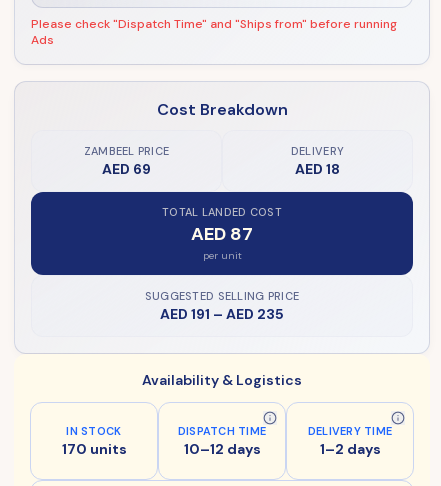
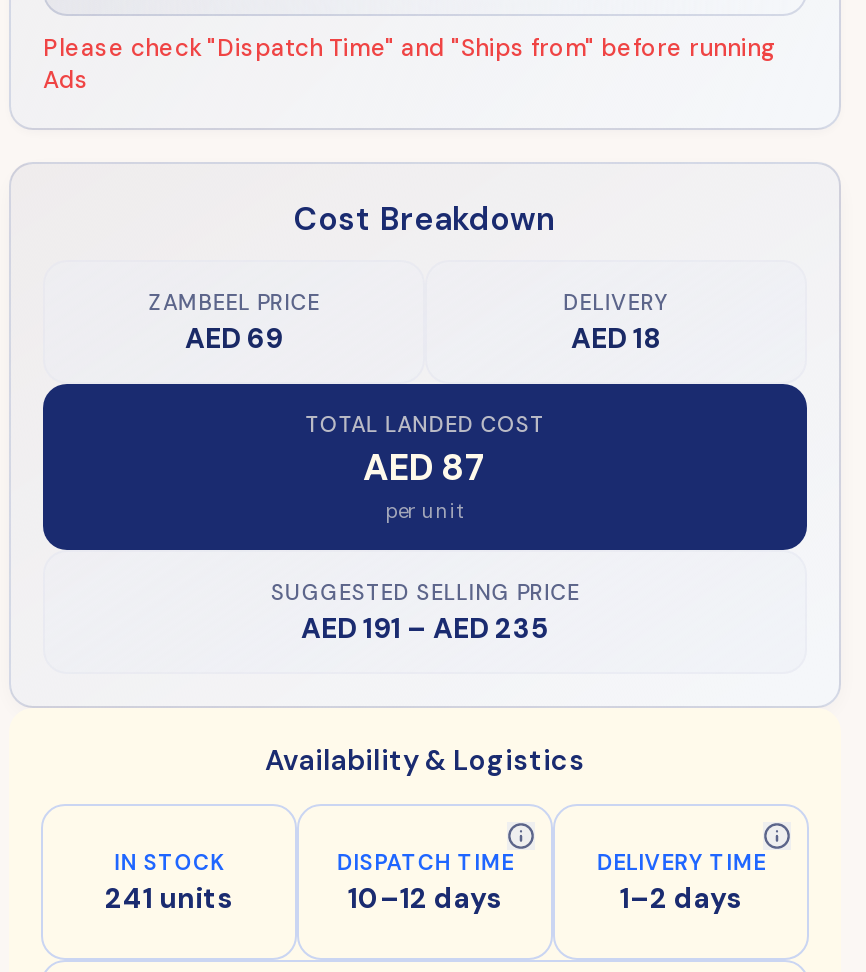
- 170 units
+ 241 units
